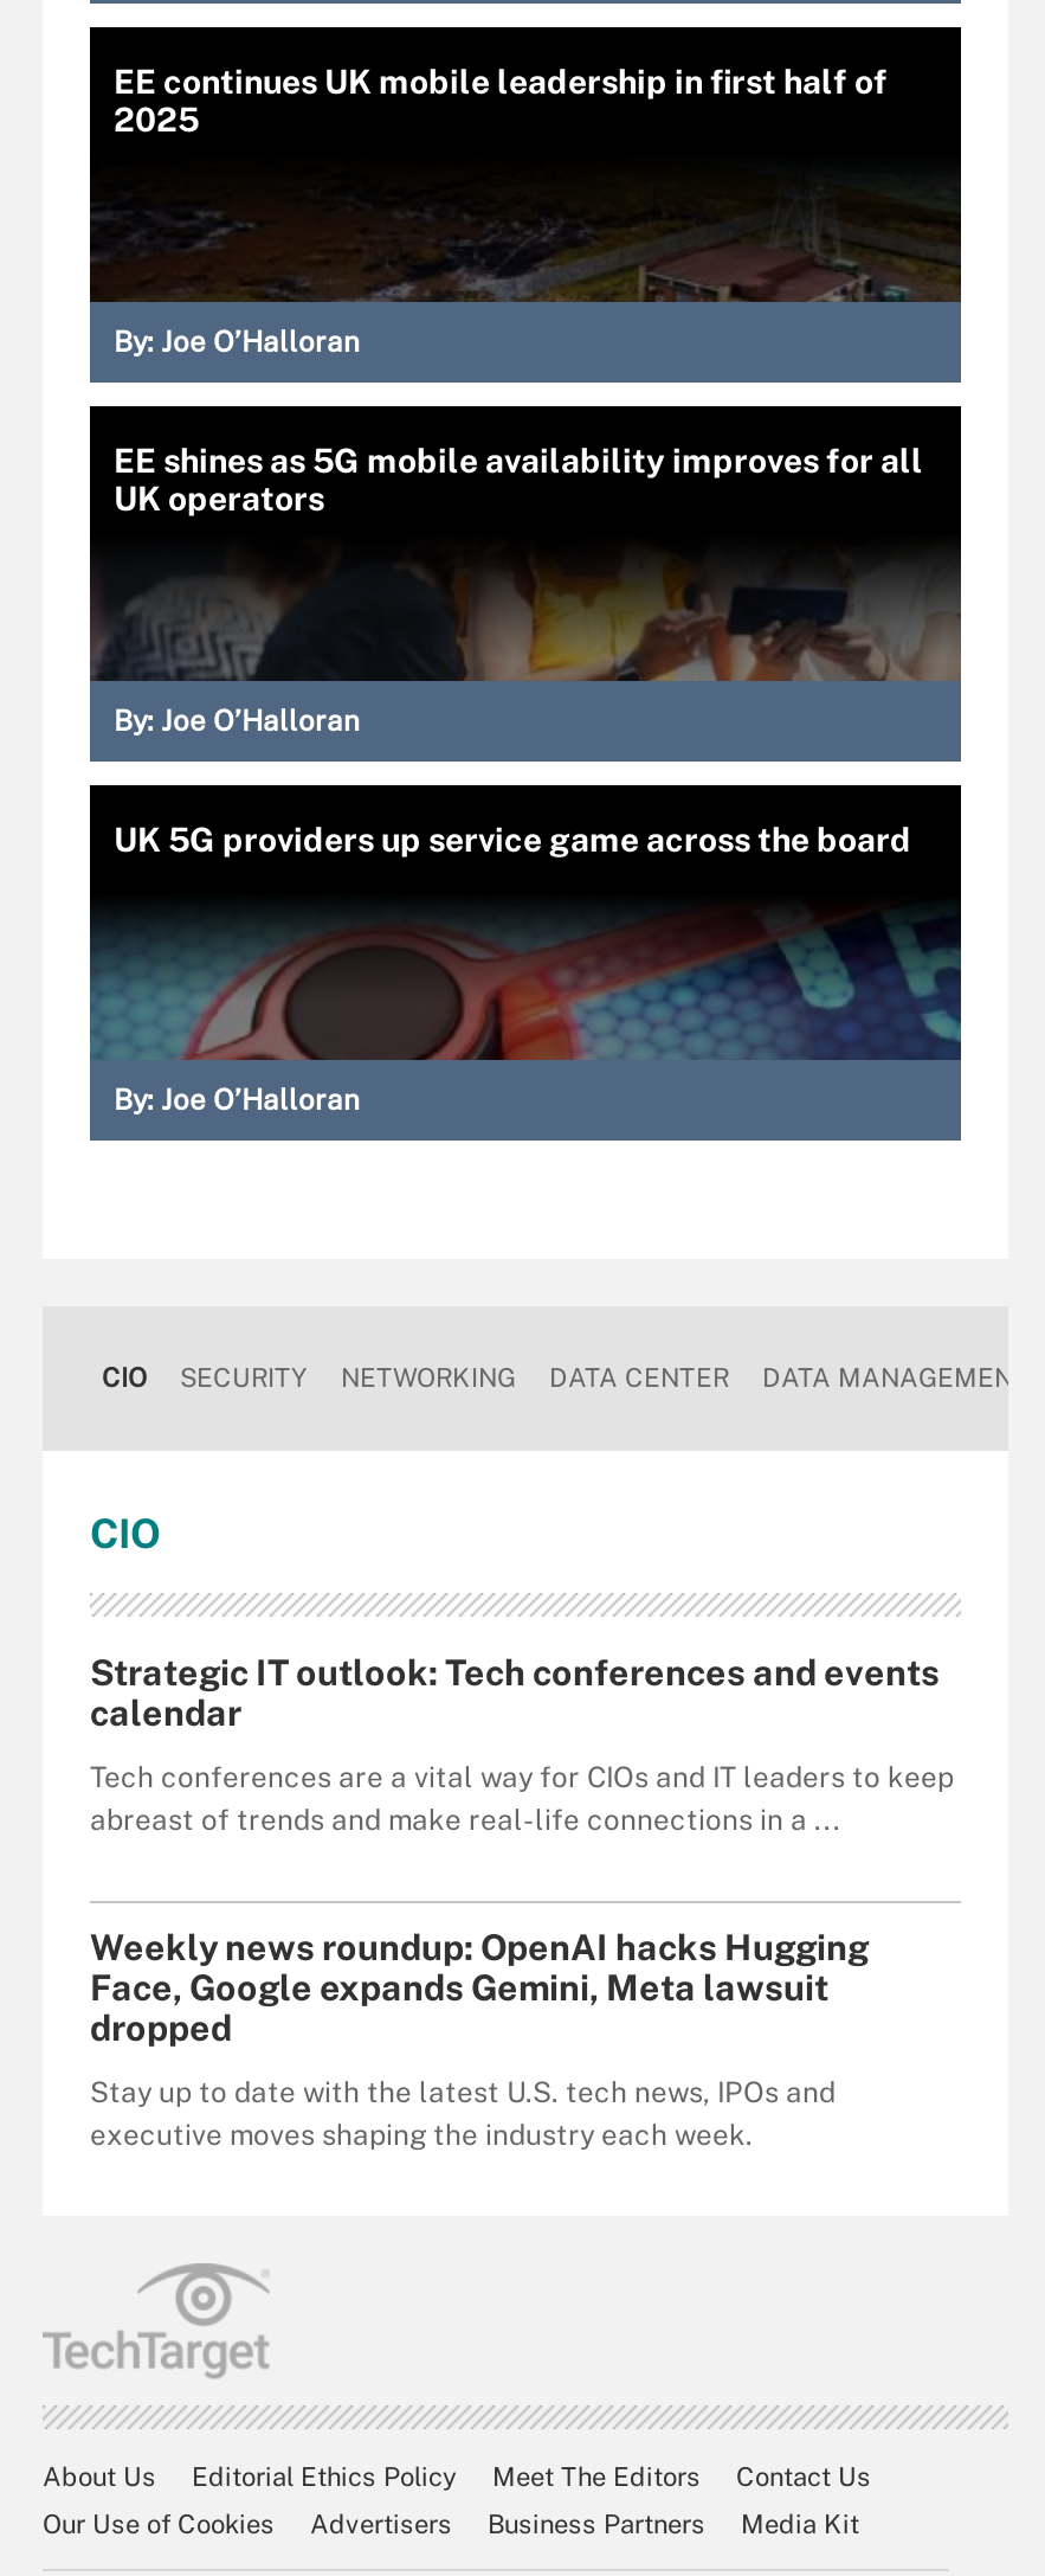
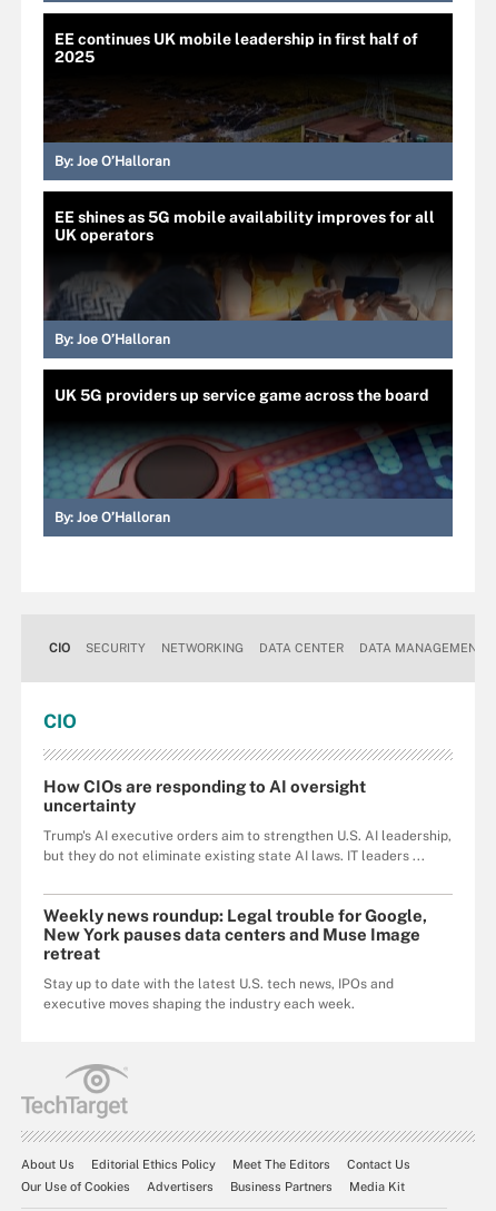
- Strategic IT outlook: Tech conferences and events
- calendar
+ How CIOs are responding to AI oversight
+ uncertainty

- Tech conferences are a vital way for CIOs and IT leaders to keep
- abreast of trends and make real-life connections in a ...
+ Trump's AI executive orders aim to strengthen U.S. AI leadership,
+ but they do not eliminate existing state AI laws. IT leaders ...

- Weekly news roundup: OpenAI hacks Hugging
- Face, Google expands Gemini, Meta lawsuit
- dropped
+ Weekly news roundup: Legal trouble for Google,
+ New York pauses data centers and Muse Image
+ retreat
